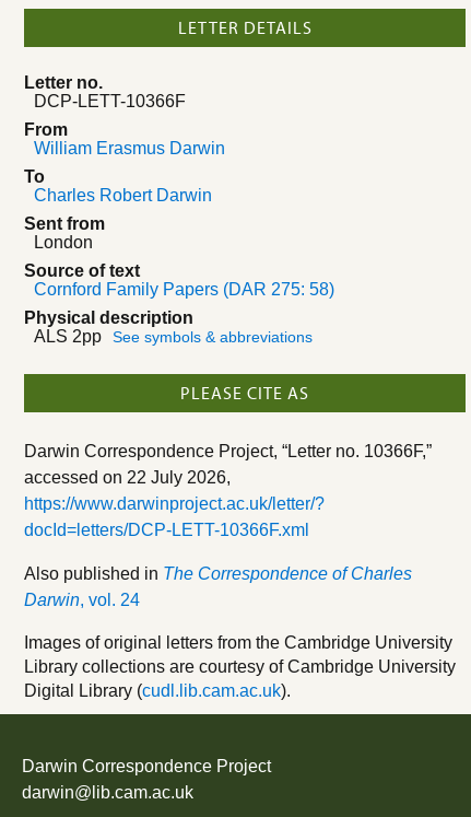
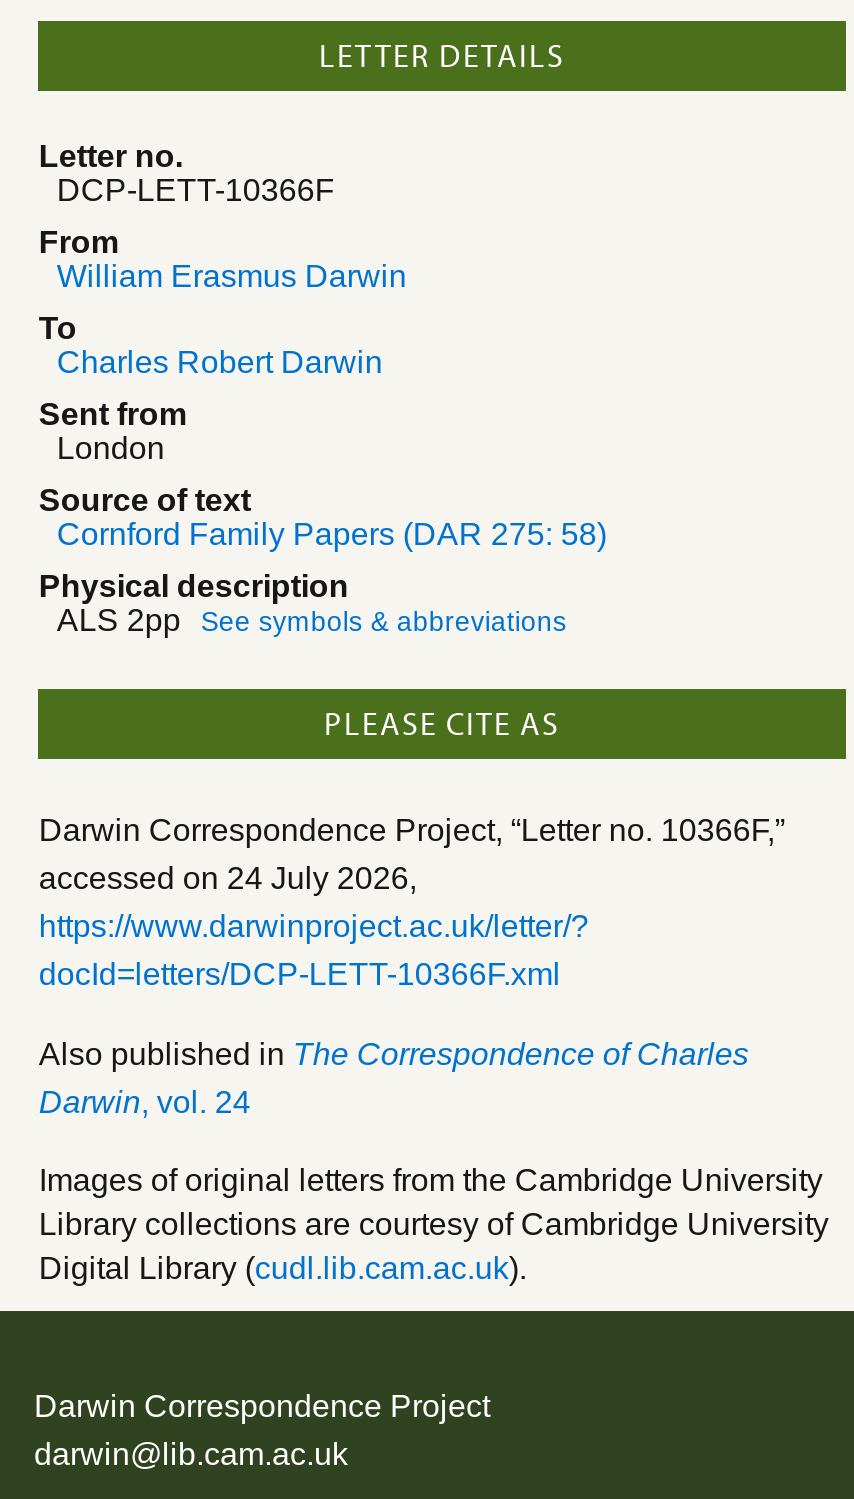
- accessed on 22 July 2026,
+ accessed on 24 July 2026,
